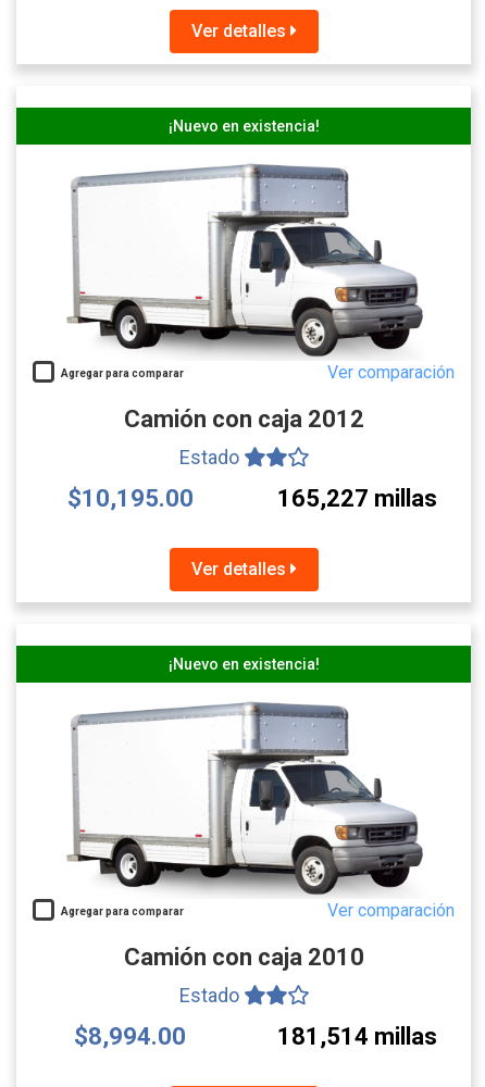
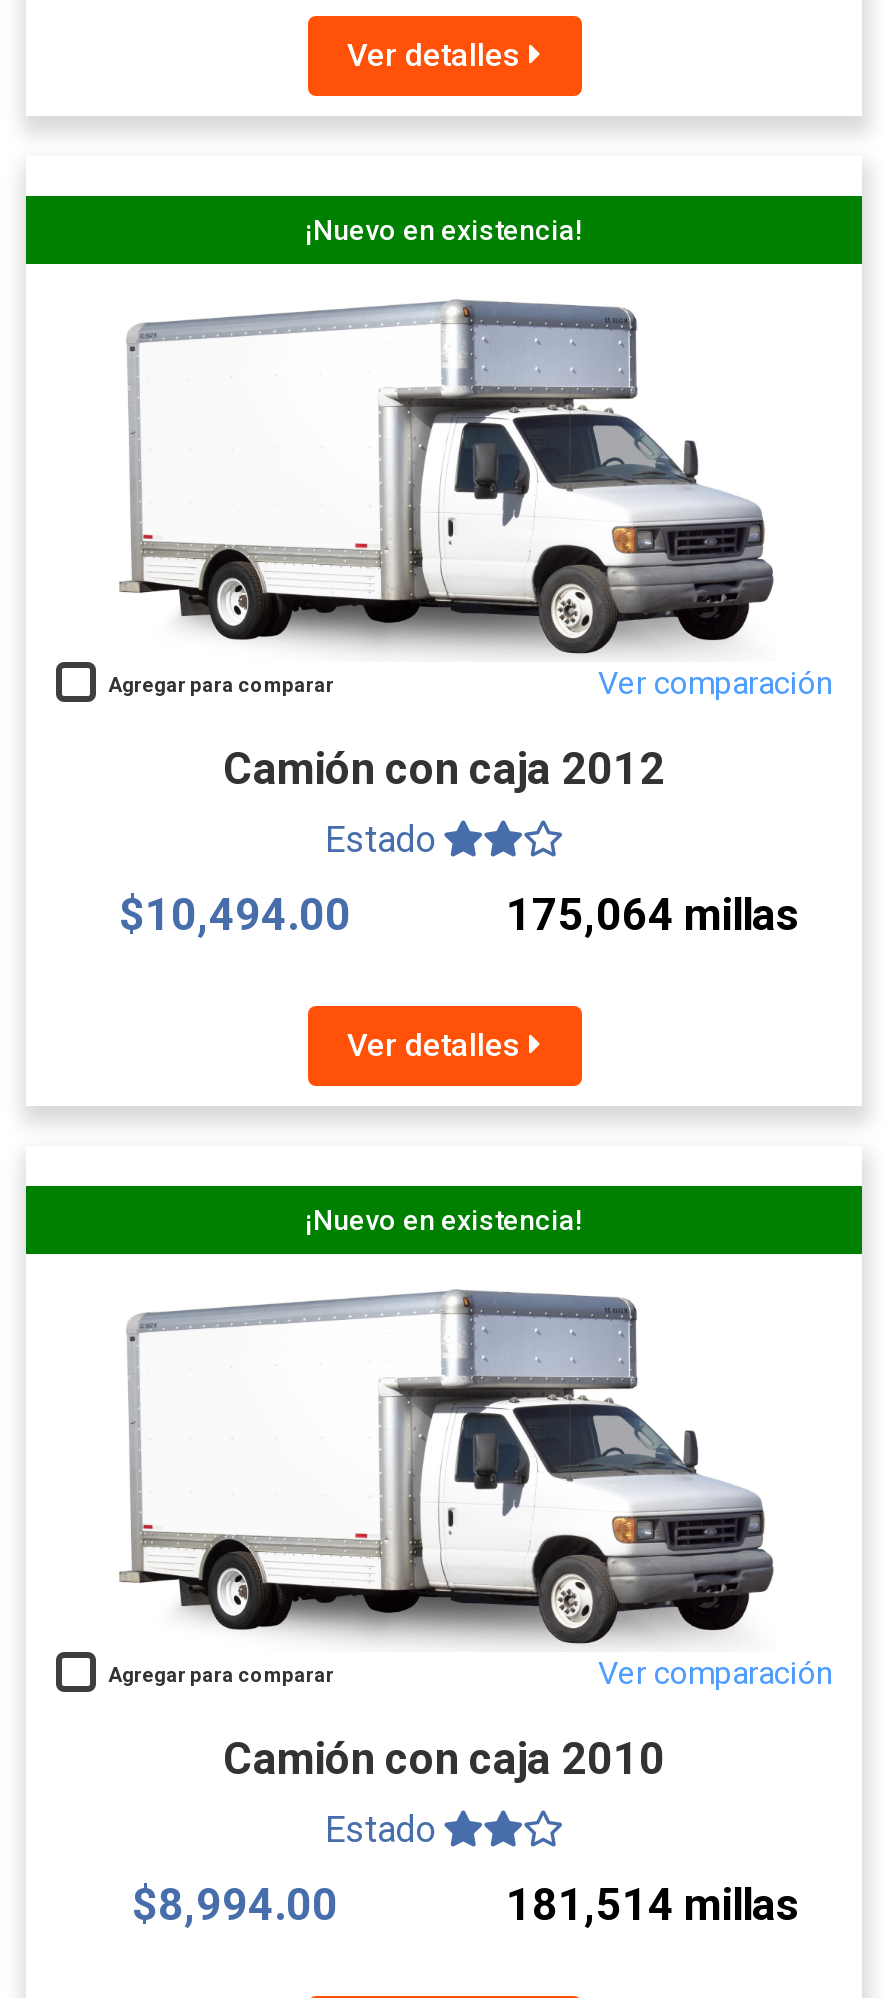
- $10,195.00
+ $10,494.00

- 165,227 millas
+ 175,064 millas
